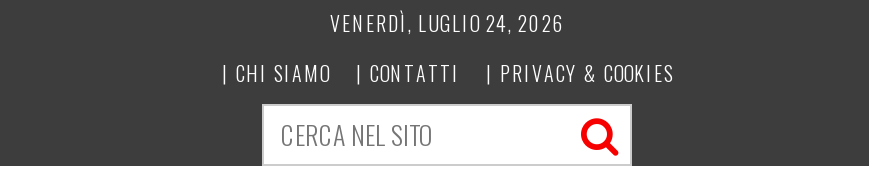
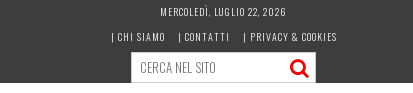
- VENERDÌ, LUGLIO 24, 2026
+ MERCOLEDÌ, LUGLIO 22, 2026
